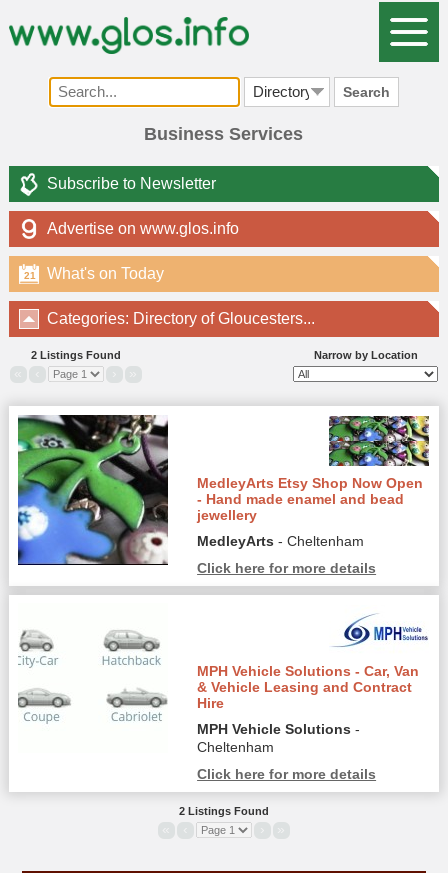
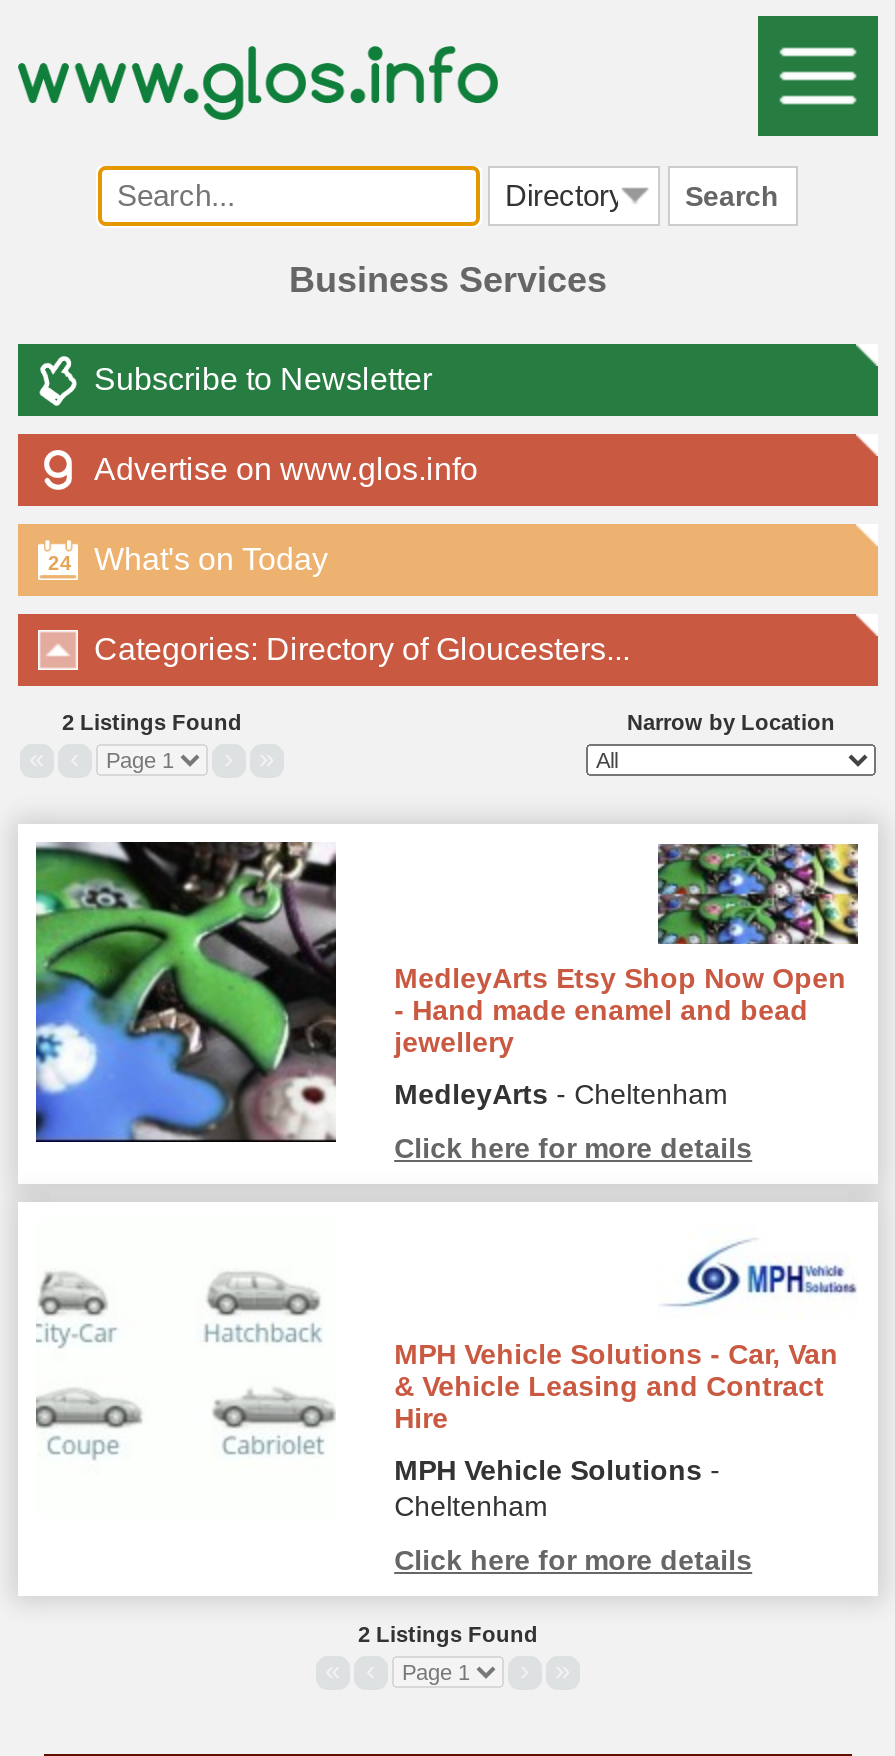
- 21 What's on Today
+ 24 What's on Today
